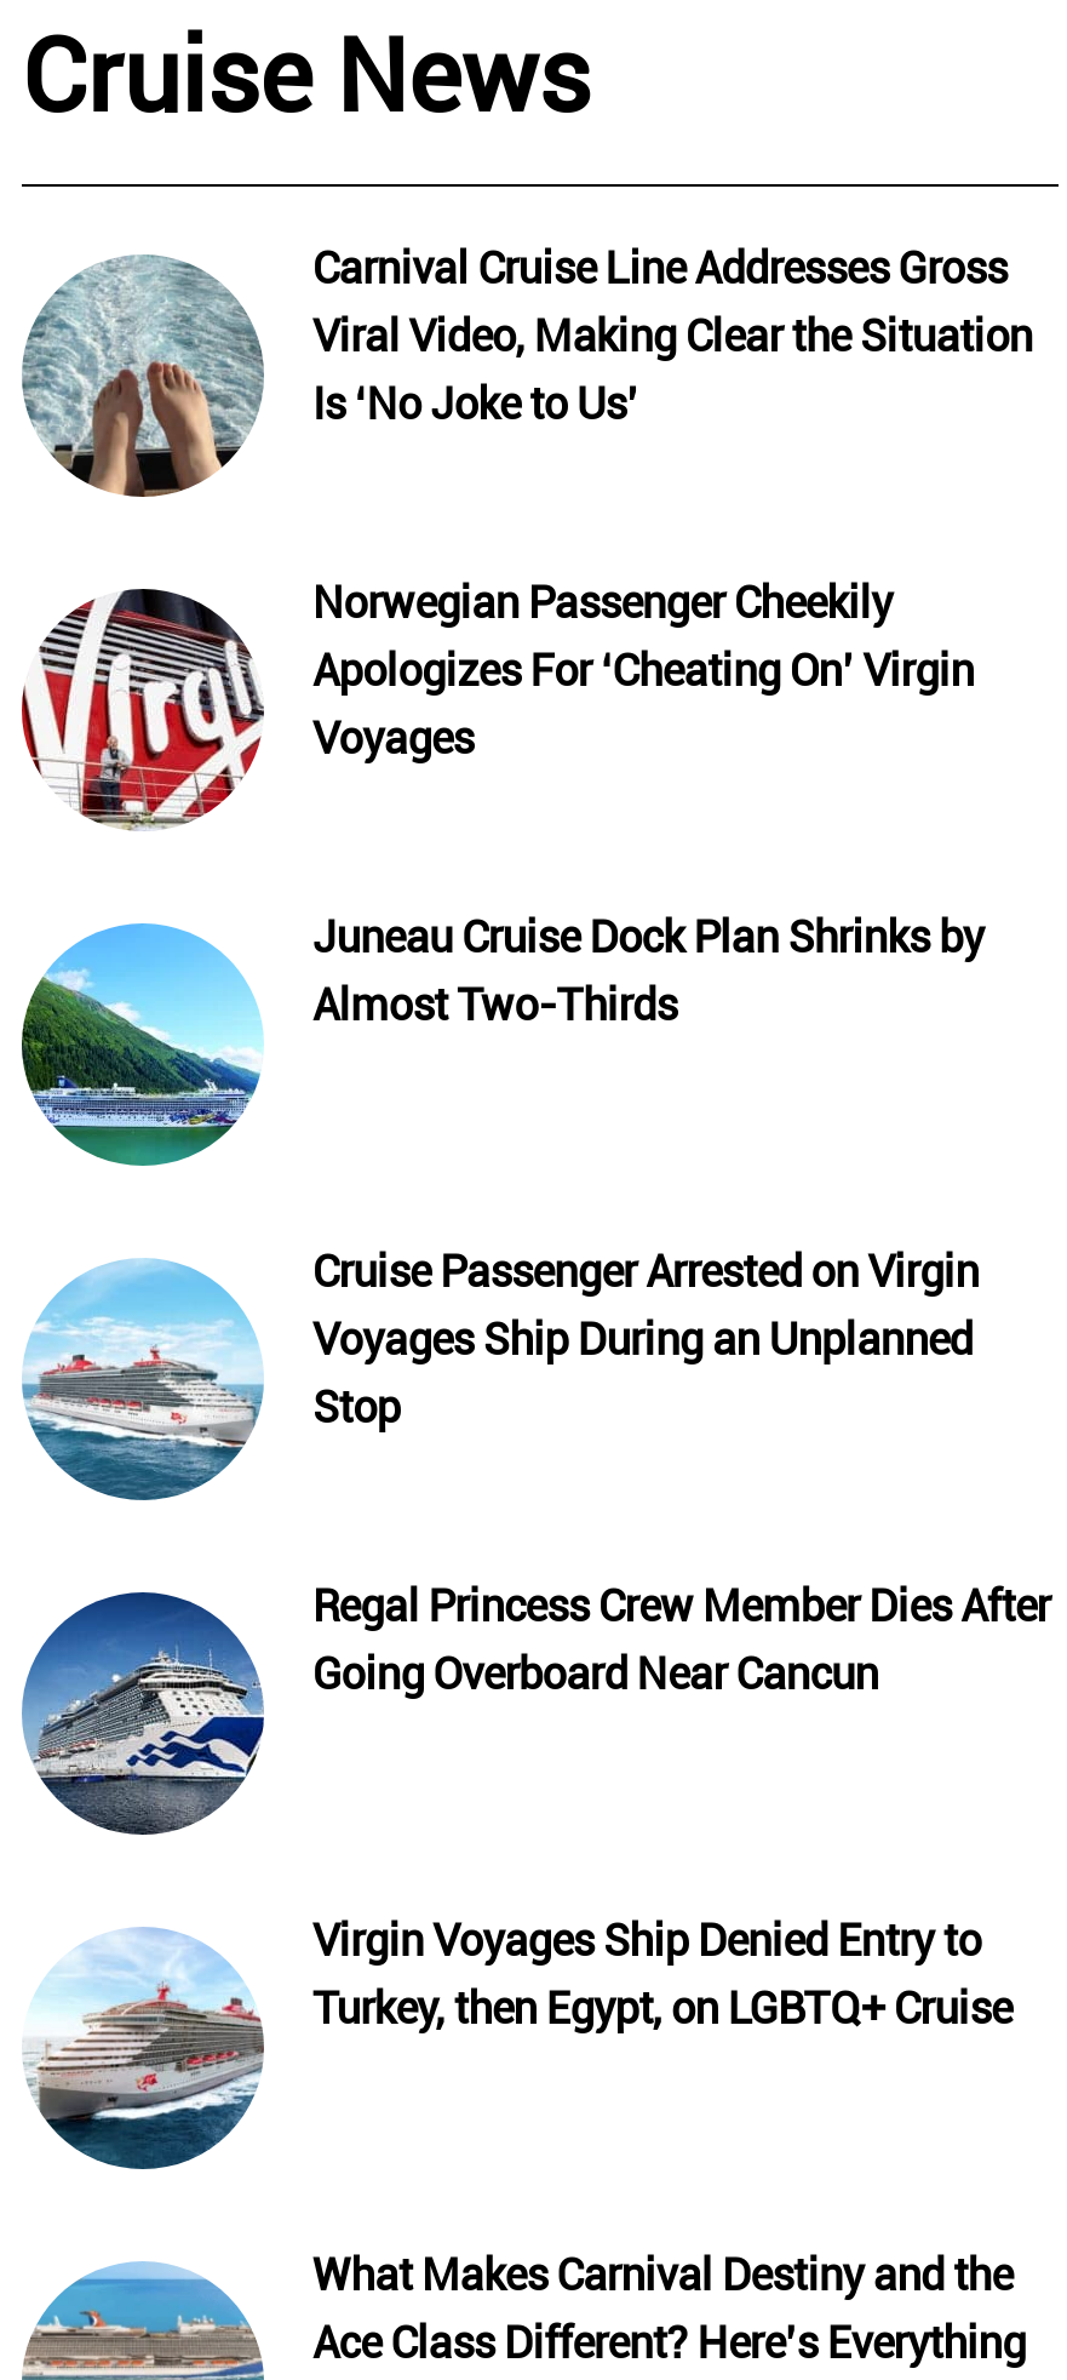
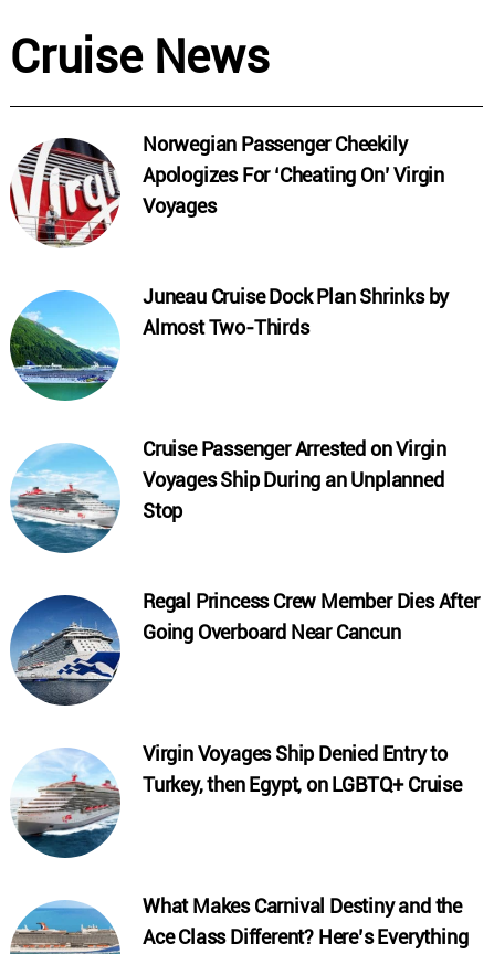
- [image]
- Carnival Cruise Line Addresses Gross
- Viral Video, Making Clear the Situation
- Is ‘No Joke to Us’
